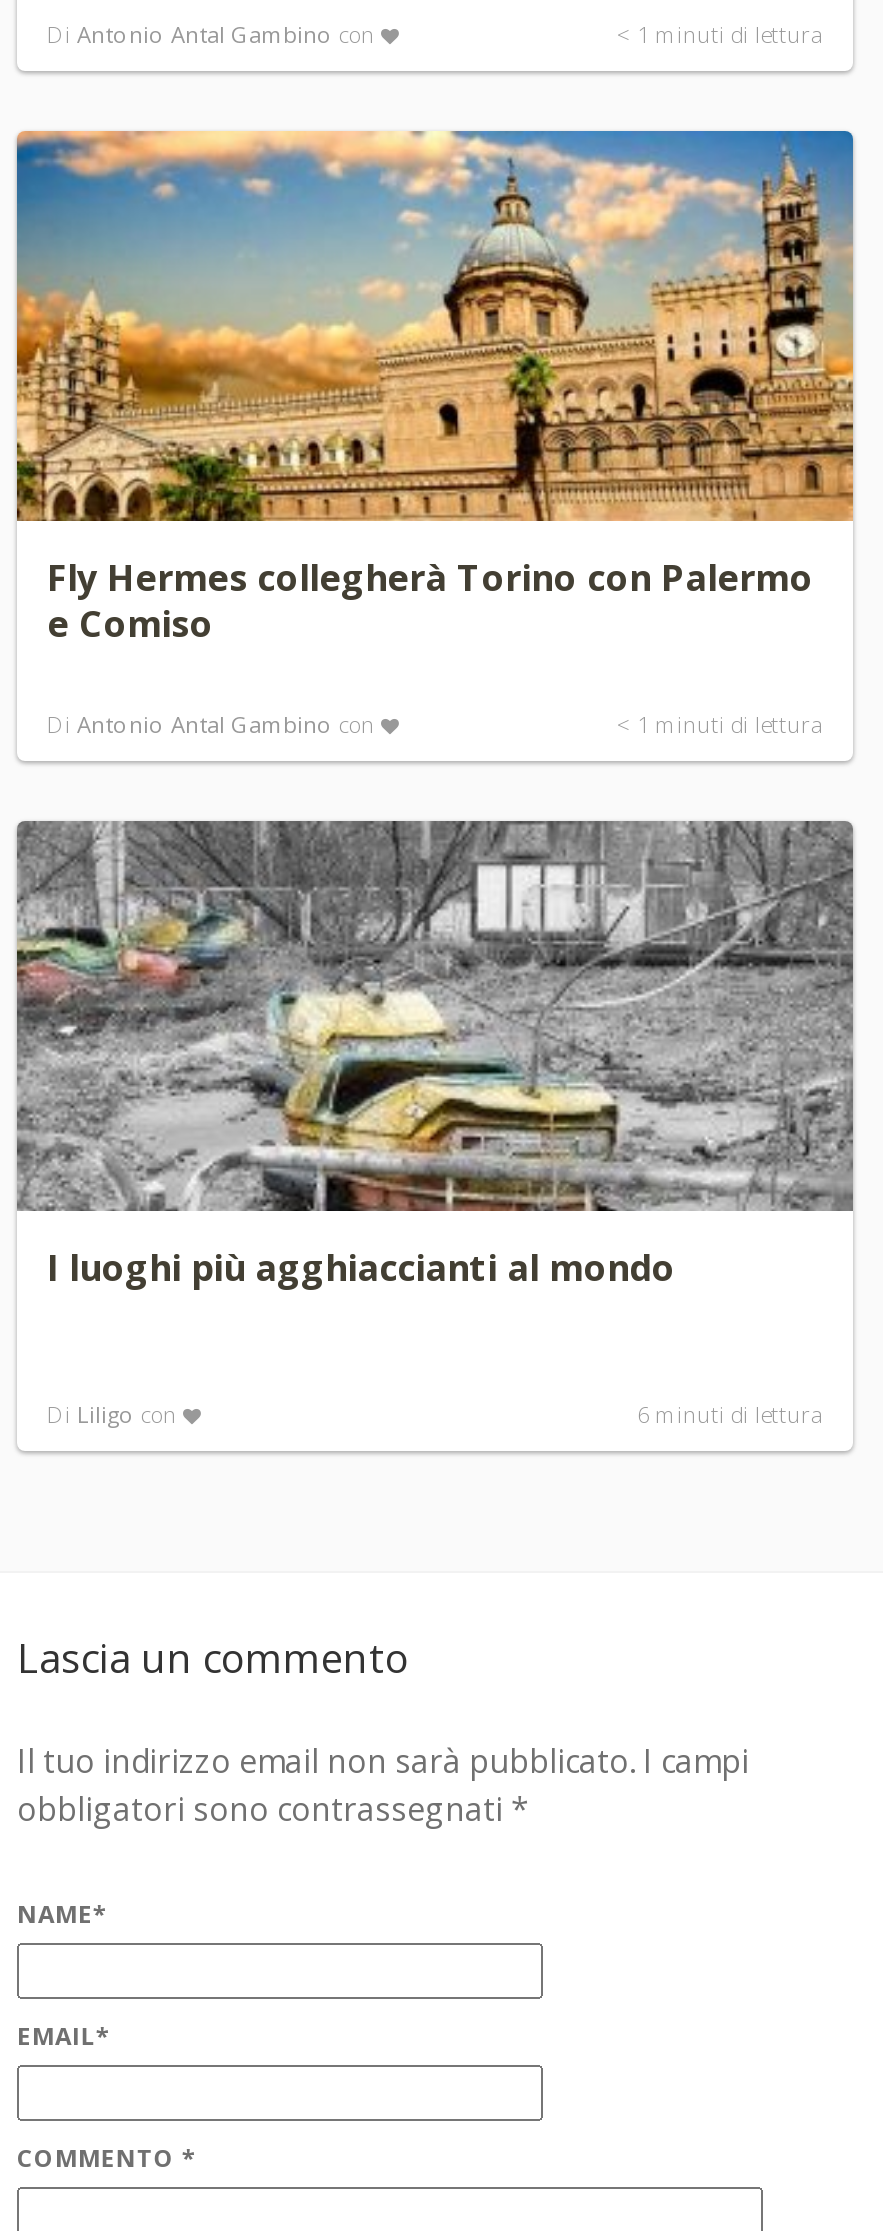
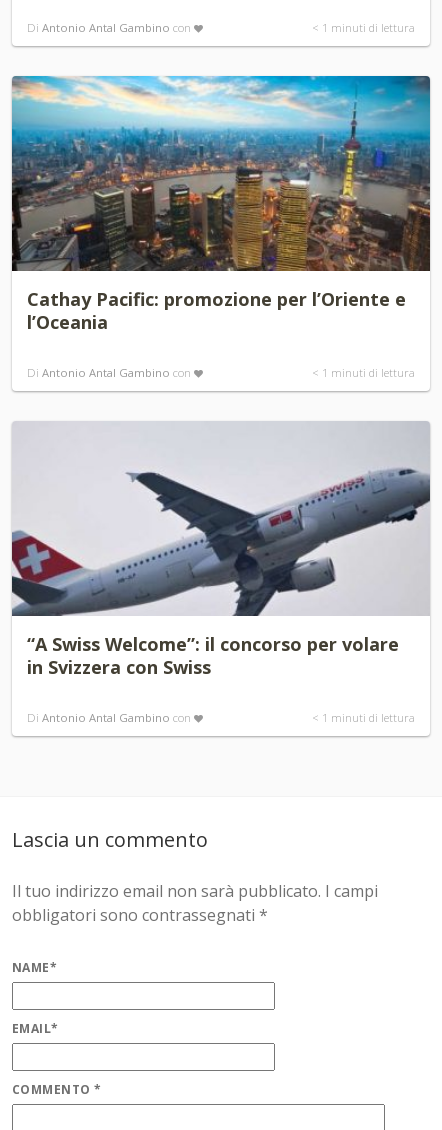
- [image]
- Fly Hermes collegherà Torino con Palermo
- e Comiso
+ [image]
+ Cathay Pacific: promozione per l’Oriente e
+ l’Oceania

- [image]
- I luoghi più agghiaccianti al mondo
+ [image]
+ “A Swiss Welcome”: il concorso per volare
+ in Svizzera con Swiss

- Di Liligo con
- 6 minuti di lettura
+ Di Antonio Antal Gambino con
+ < 1 minuti di lettura
